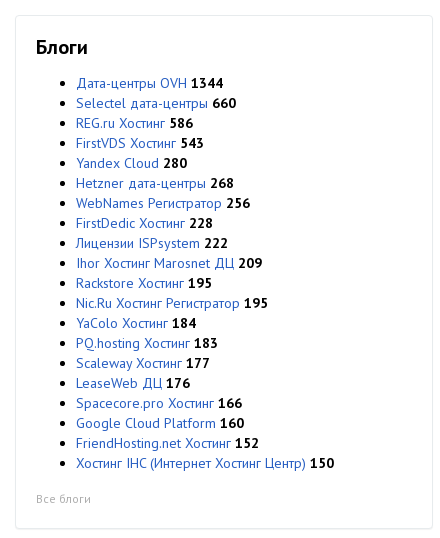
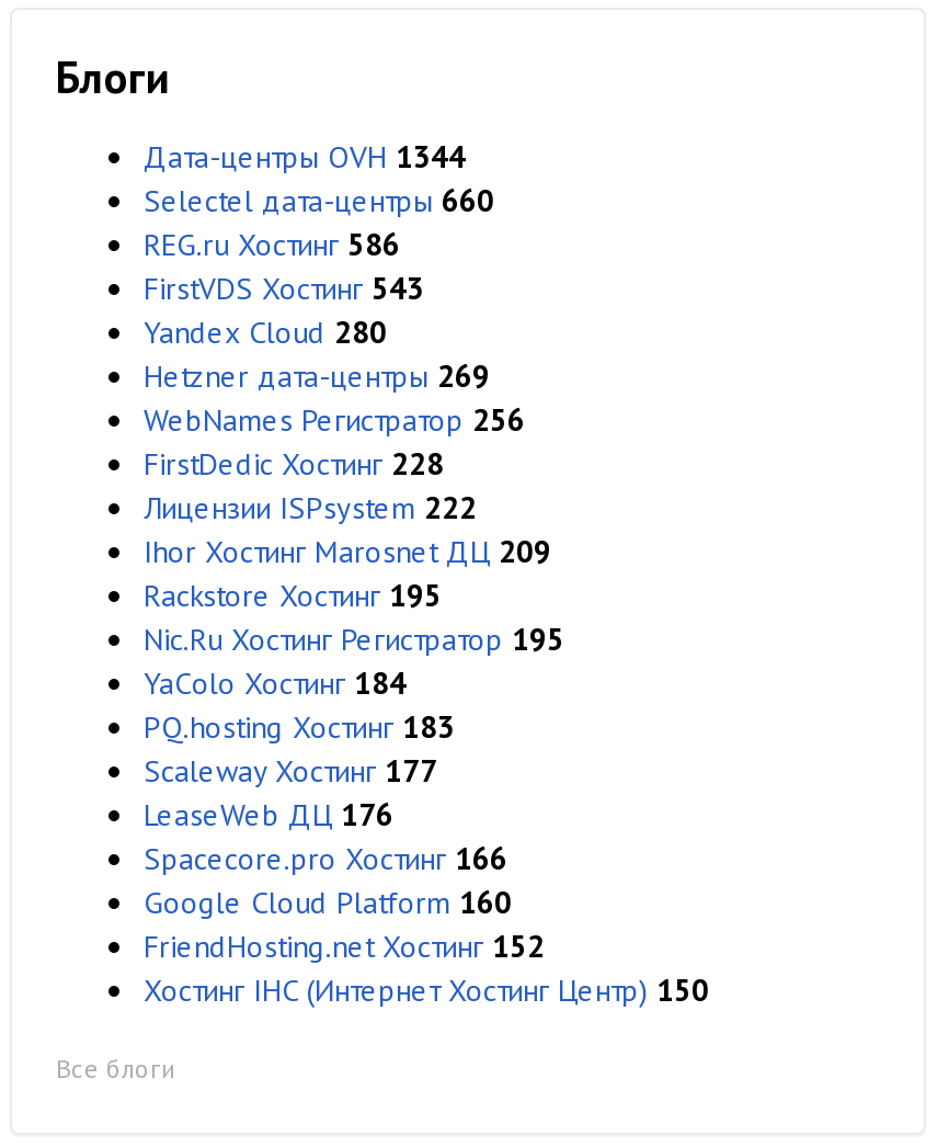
- Hetzner дата-центры 268
+ Hetzner дата-центры 269
